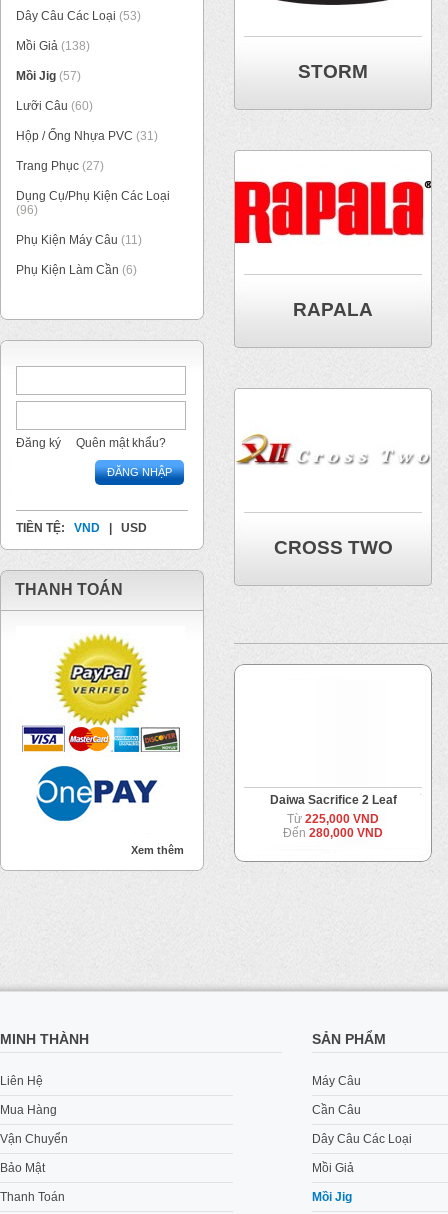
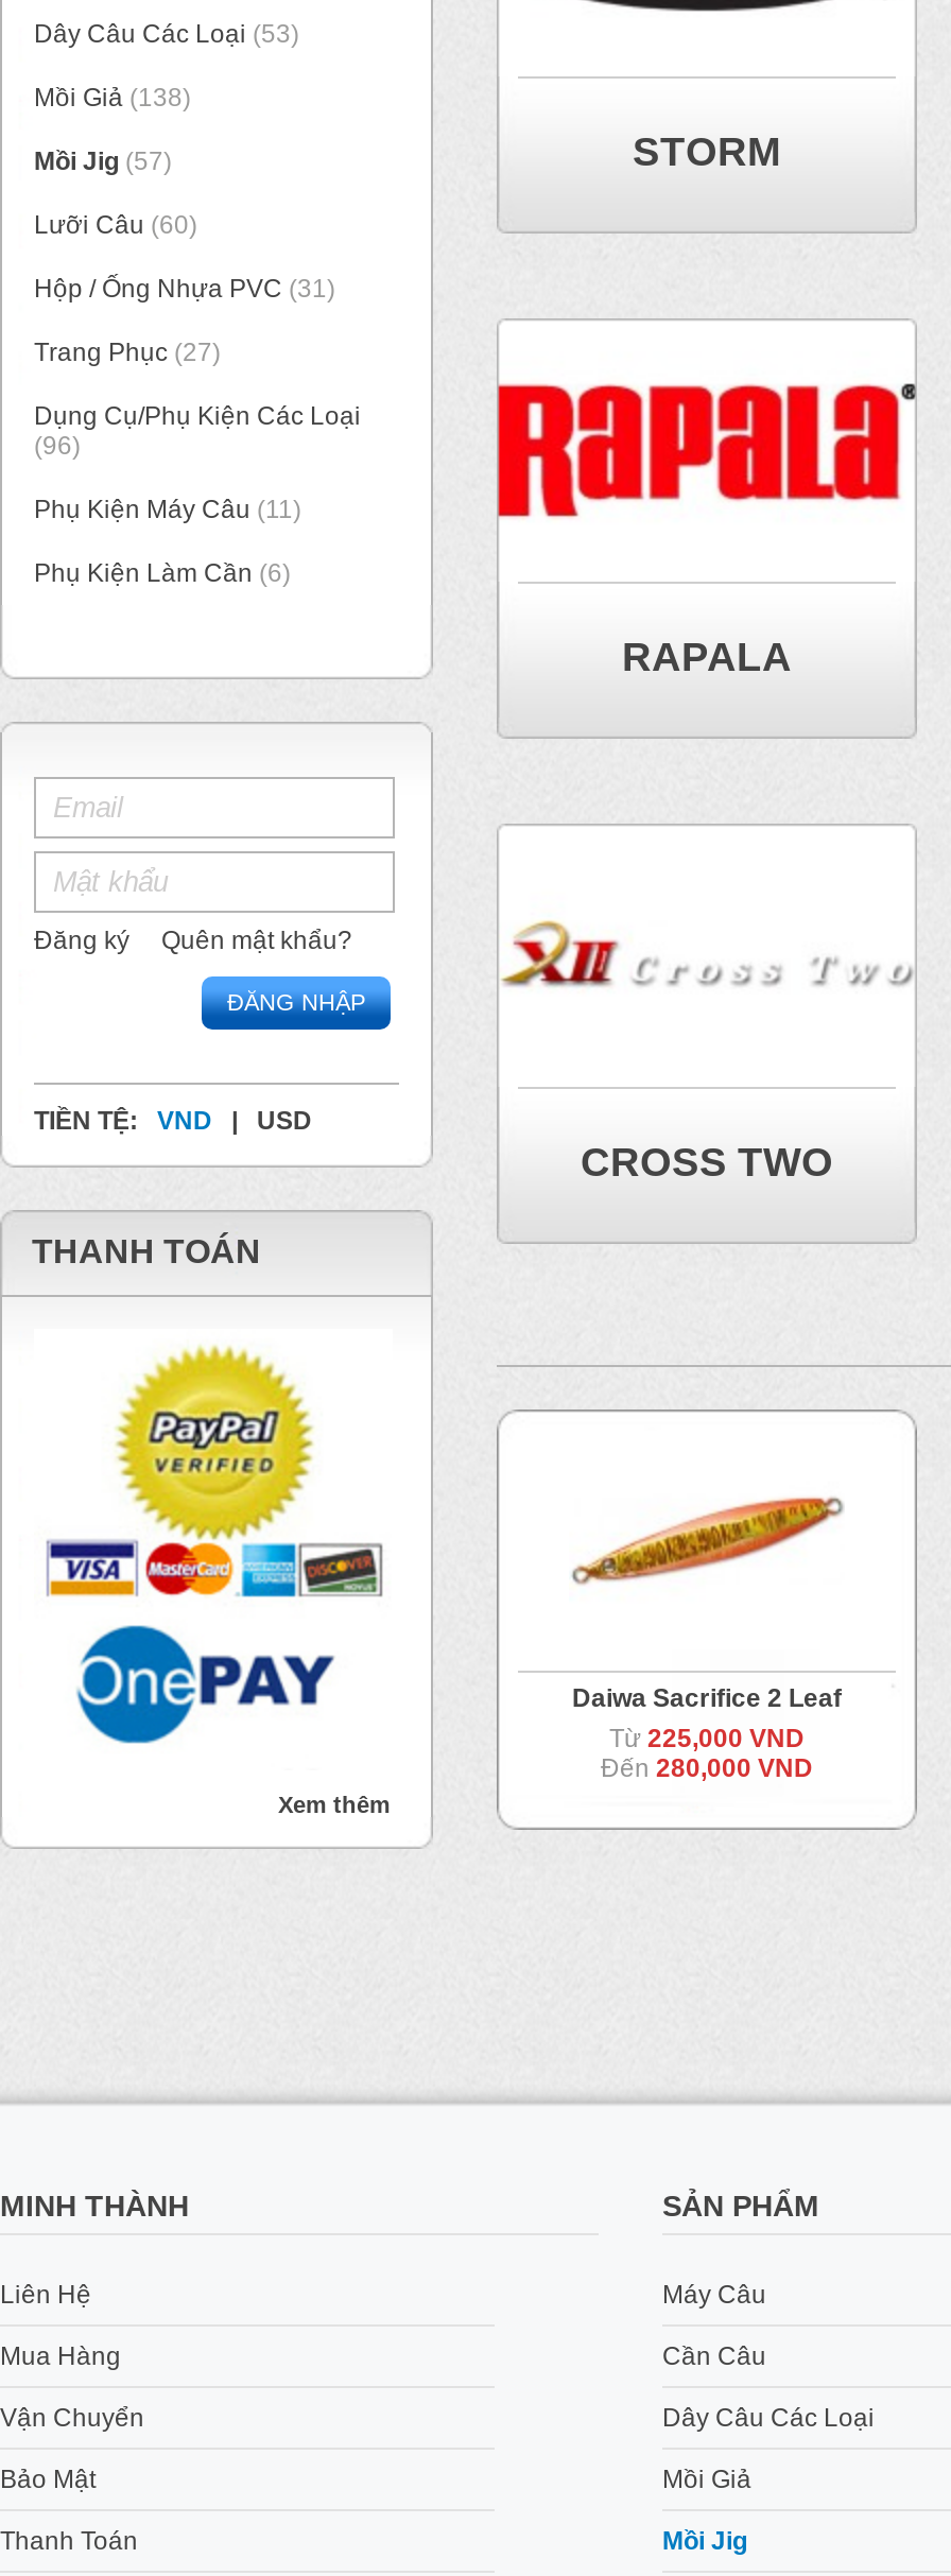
+ [image]
